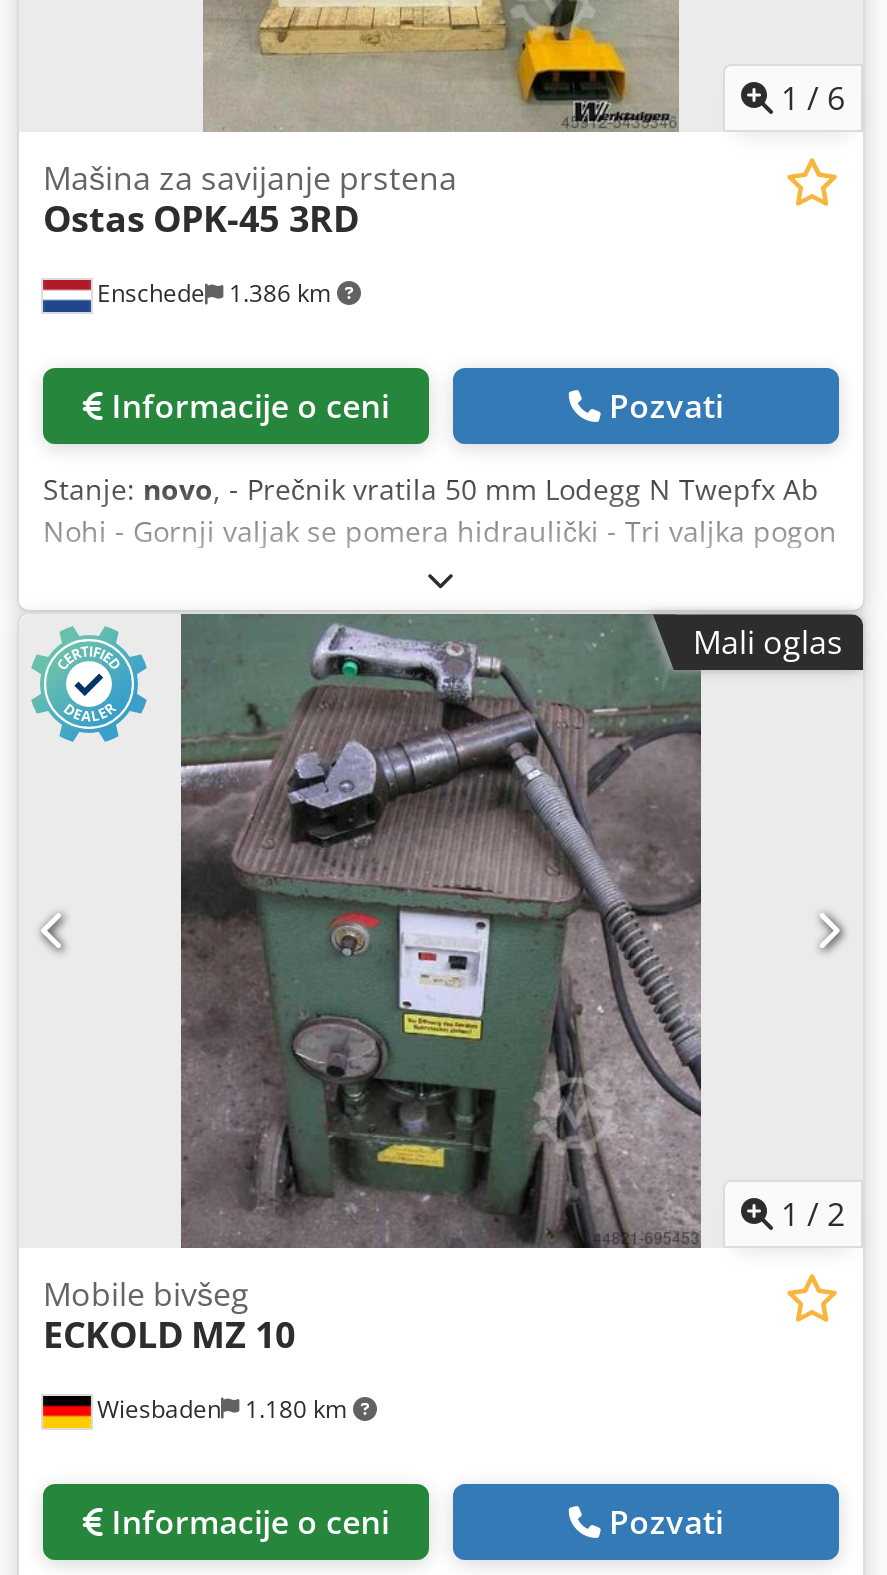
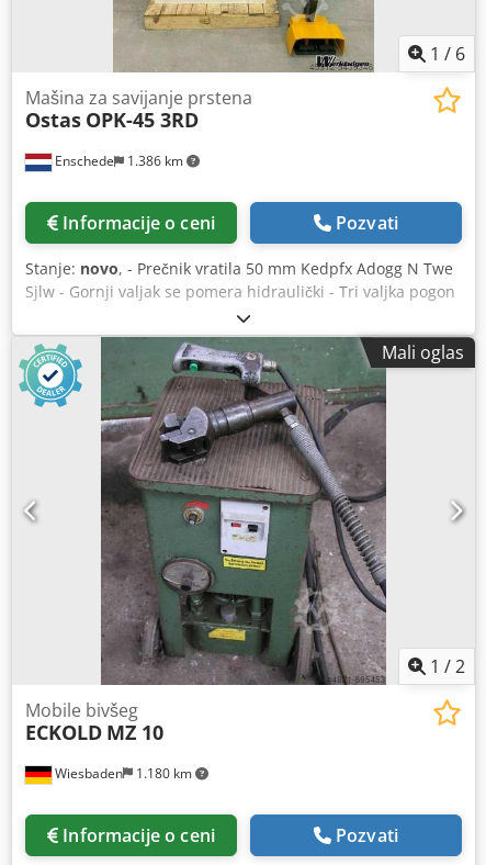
- Stanje: novo, - Prečnik vratila 50 mm Lodegg N Twepfx Ab
+ Stanje: novo, - Prečnik vratila 50 mm Kedpfx Adogg N Twe

- Nohi - Gornji valjak se pomera hidraulički - Tri valjka pogon
+ Sjlw - Gornji valjak se pomera hidraulički - Tri valjka pogon
